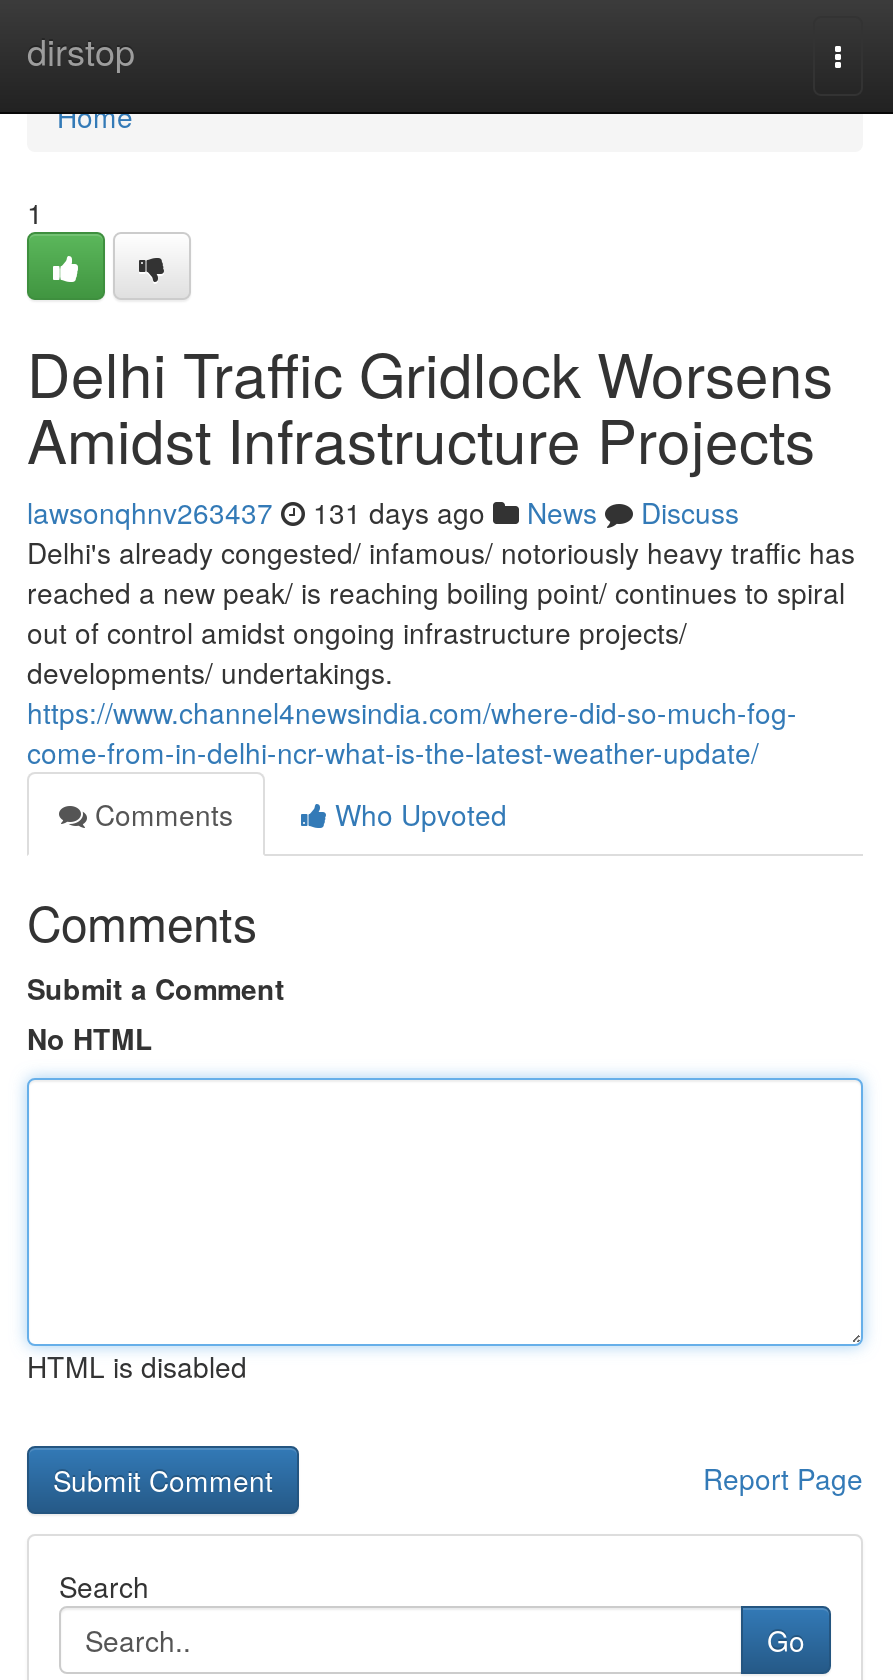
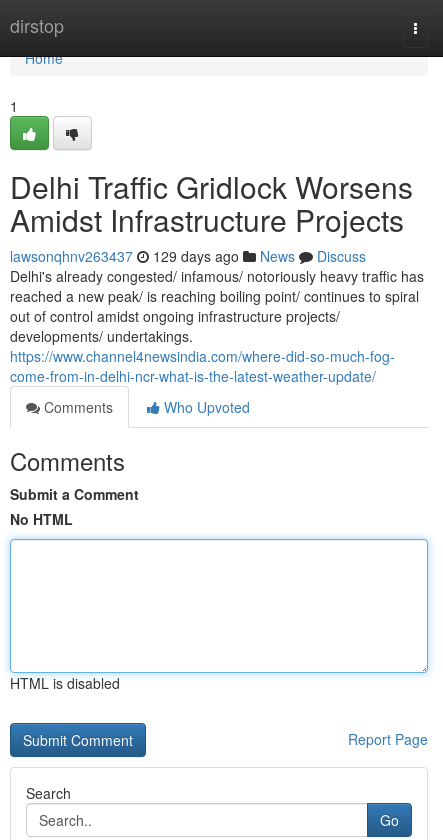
- lawsonqhnv263437 131 days ago News Discuss
+ lawsonqhnv263437 129 days ago News Discuss
